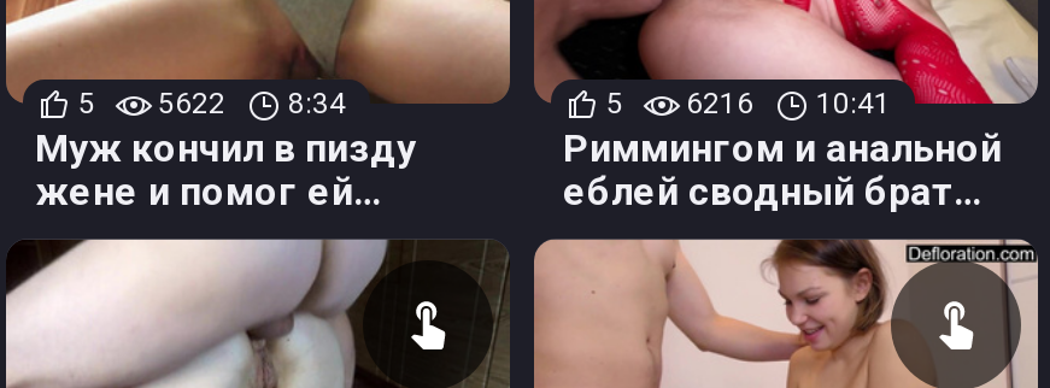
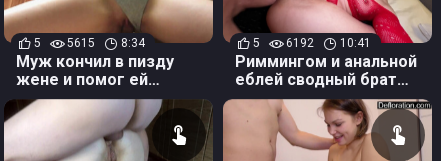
- 5 5622 8:34
+ 5 5615 8:34

- 5 6216 10:41
+ 5 6192 10:41
